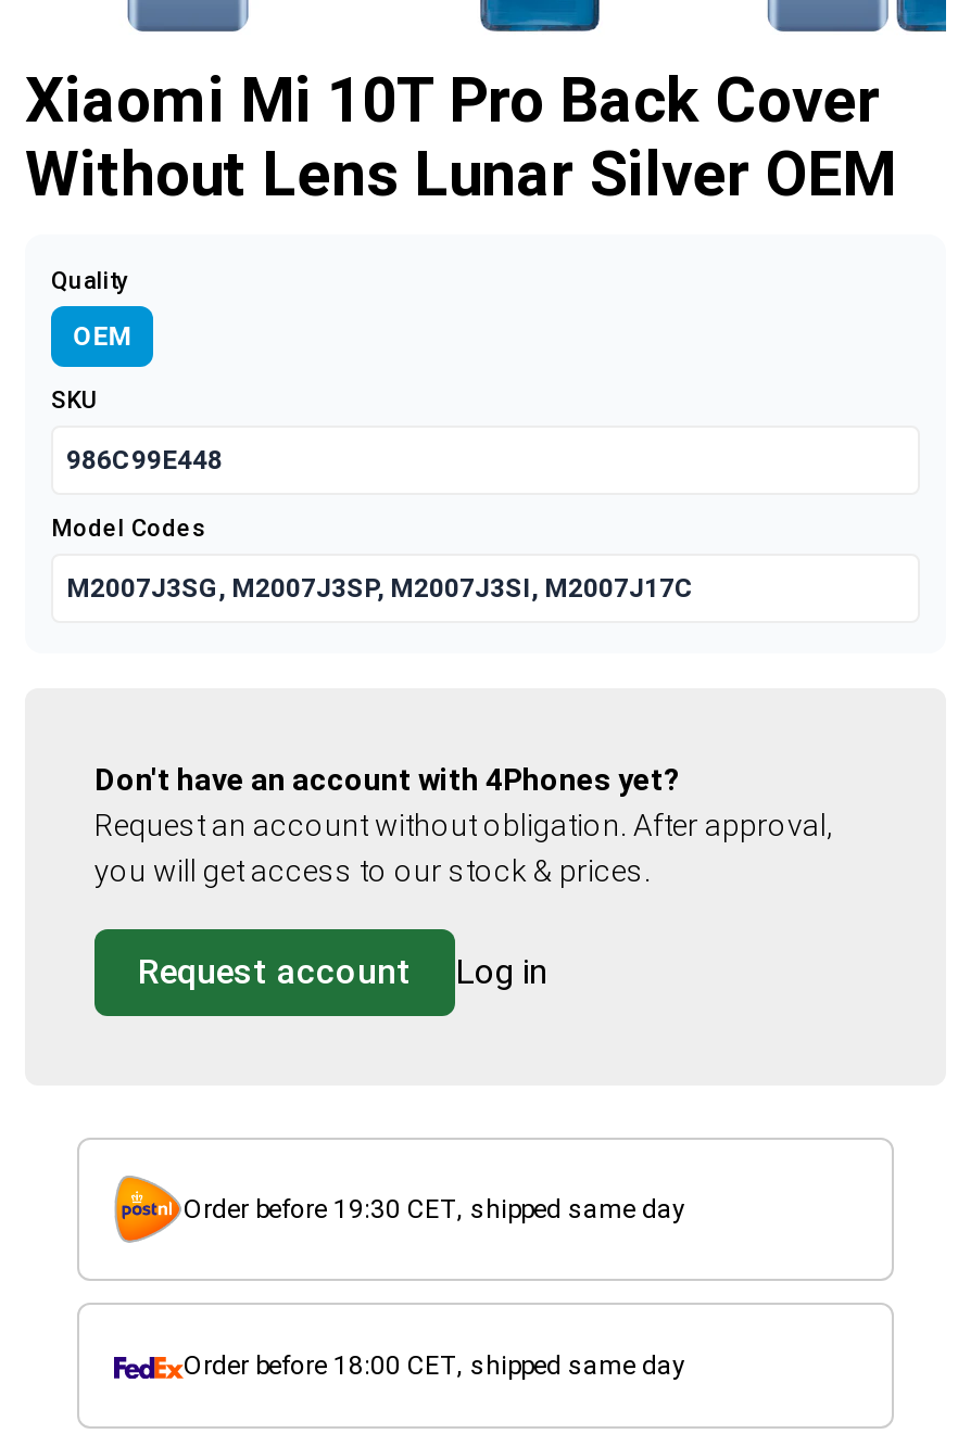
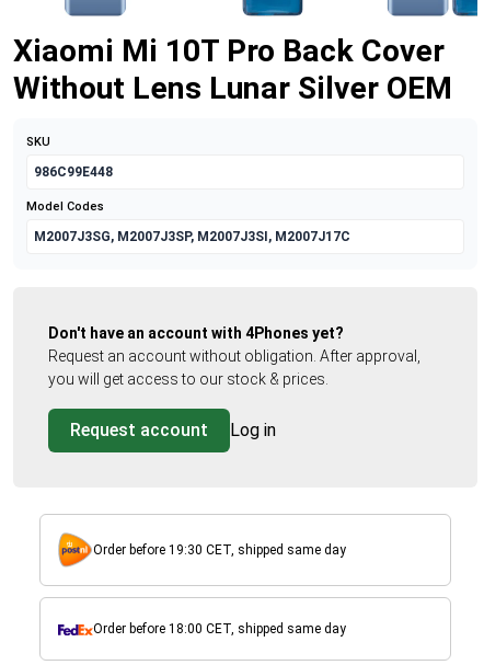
- Quality
- OEM
